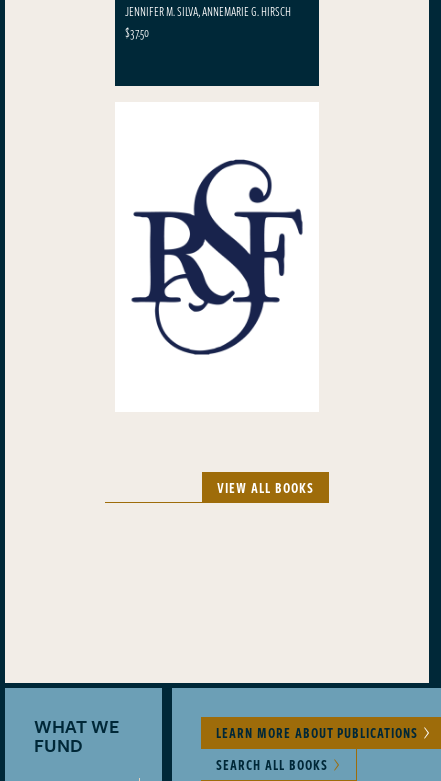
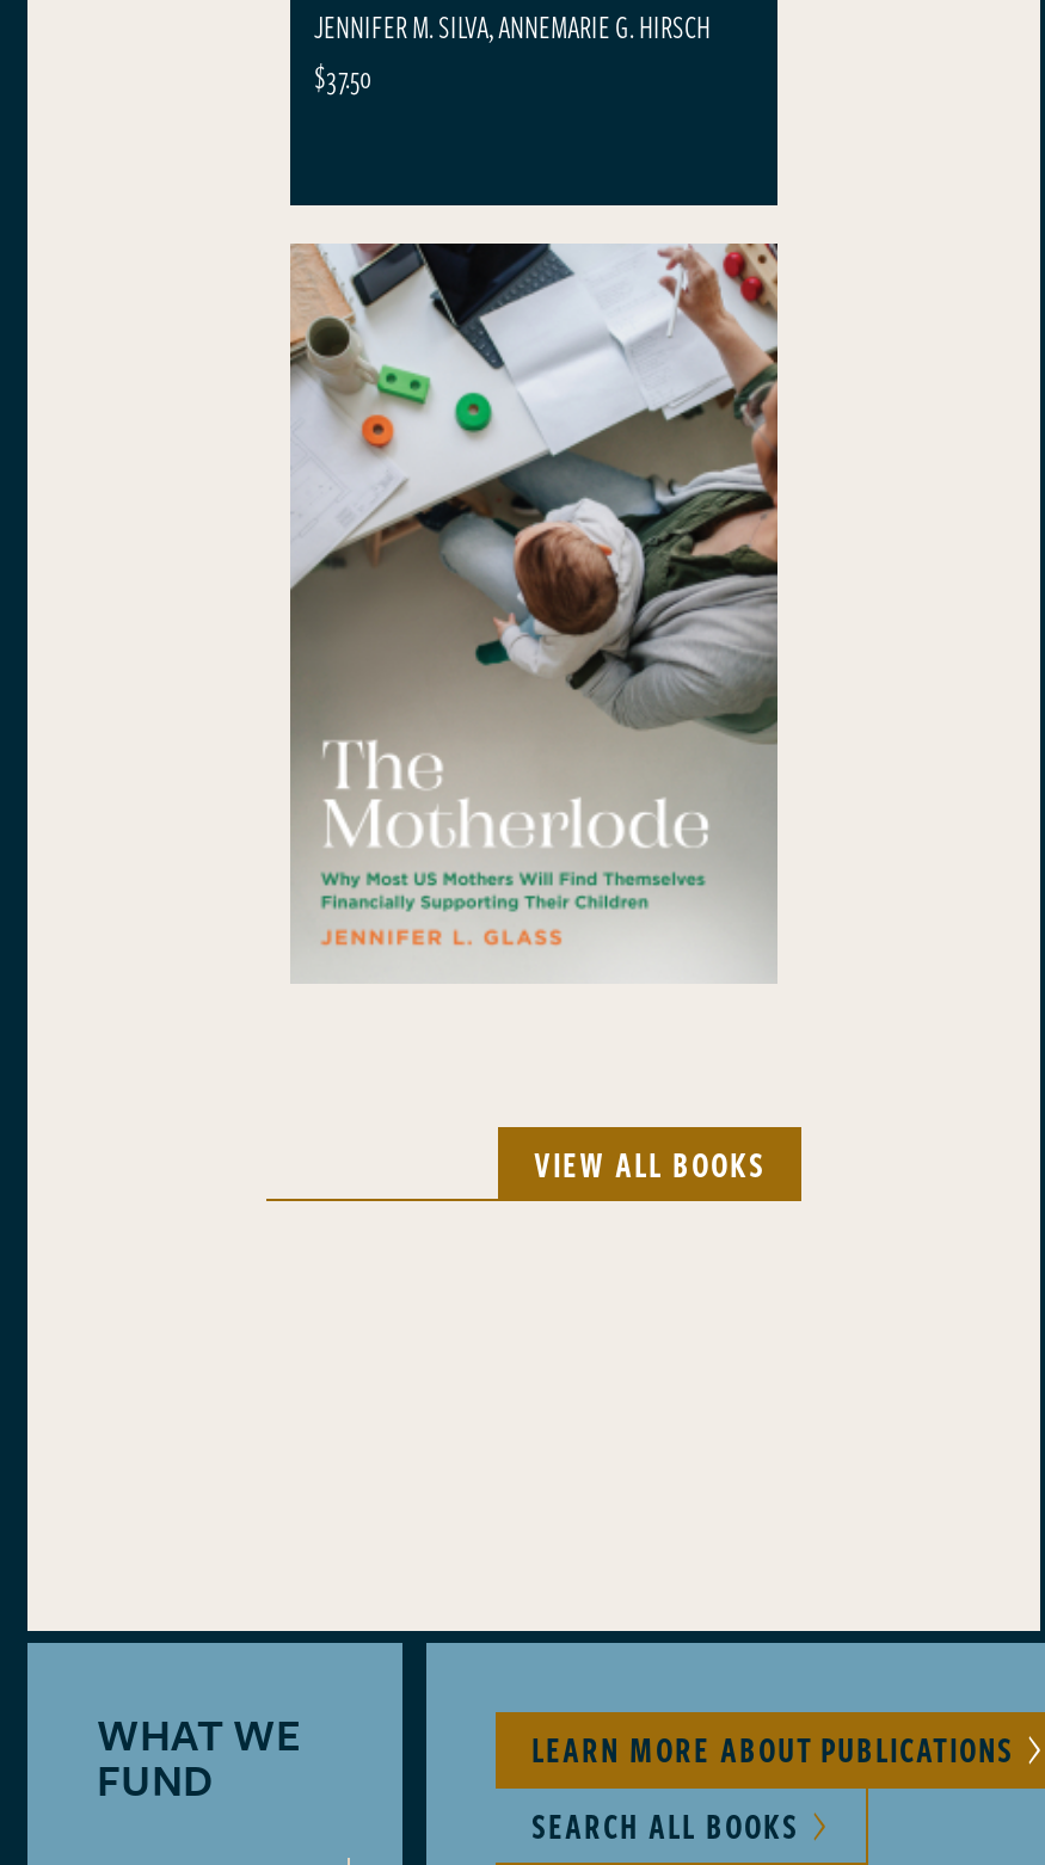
- [image]
+ [image]
